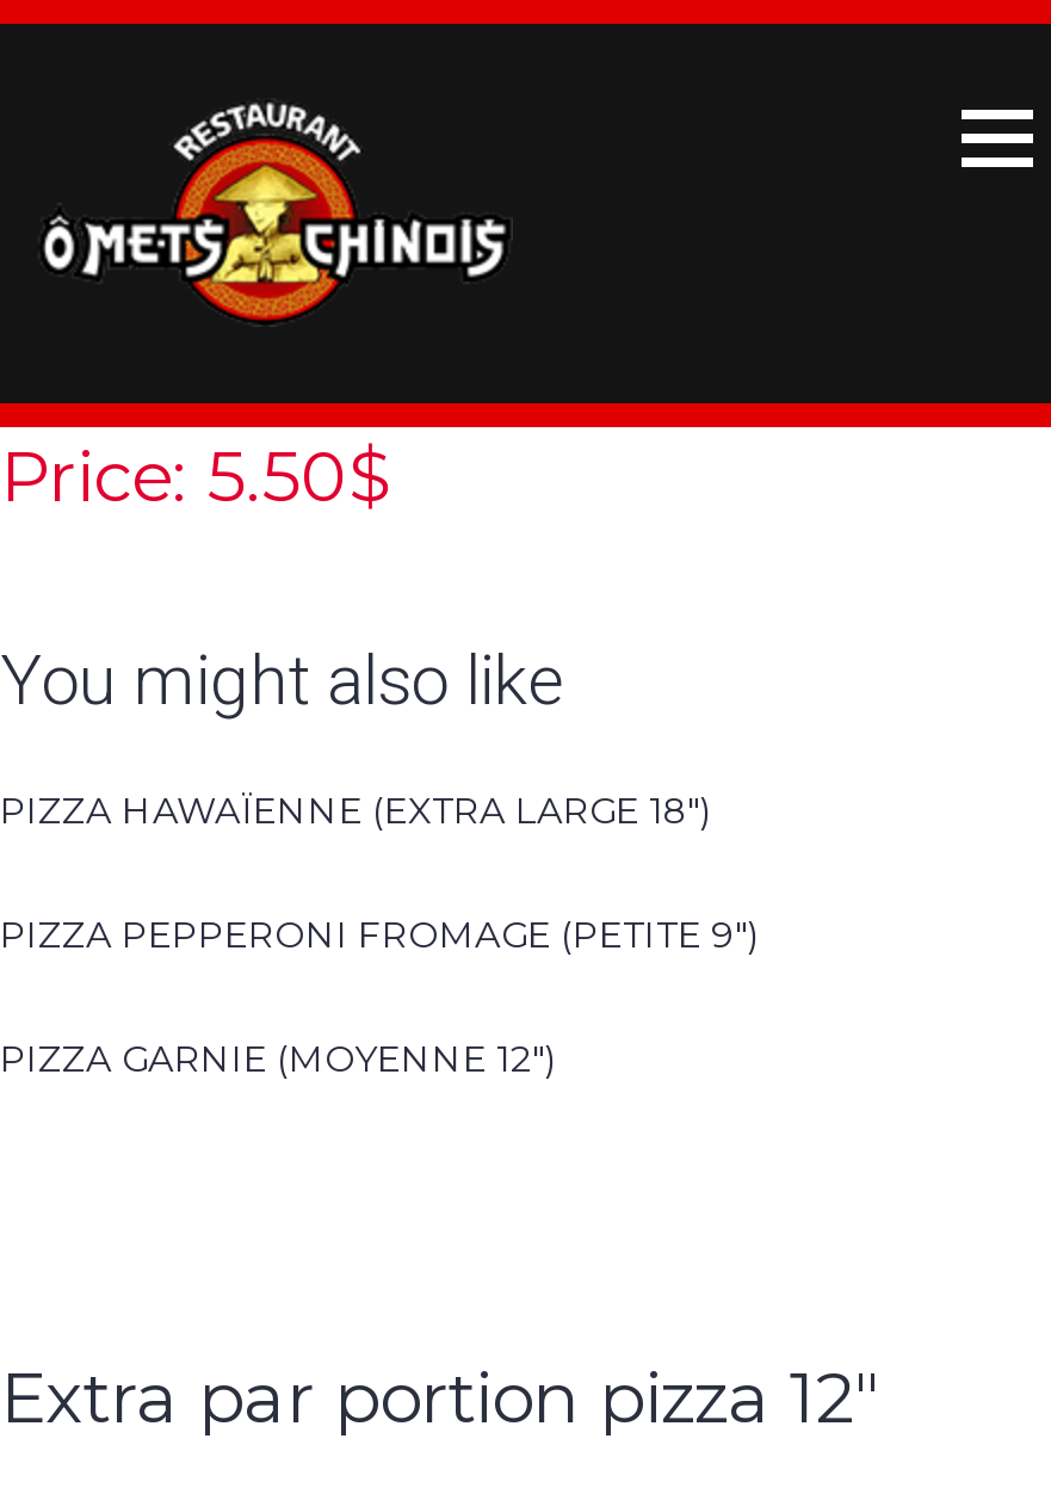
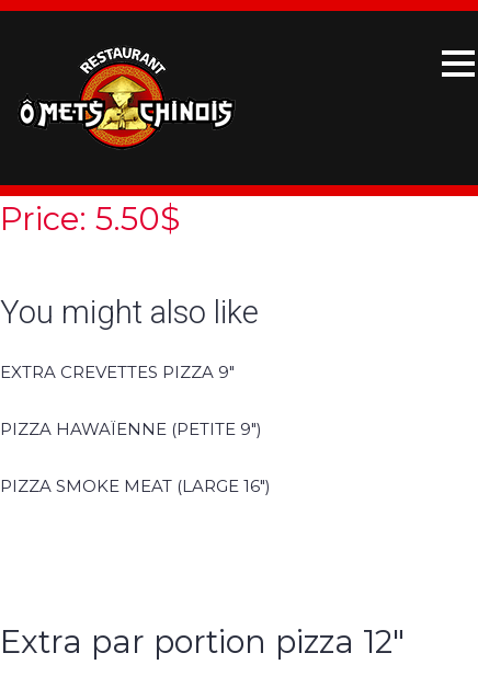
- PIZZA HAWAÏENNE (EXTRA LARGE 18″)
+ EXTRA CREVETTES PIZZA 9″

- PIZZA PEPPERONI FROMAGE (PETITE 9″)
+ PIZZA HAWAÏENNE (PETITE 9″)

- PIZZA GARNIE (MOYENNE 12″)
+ PIZZA SMOKE MEAT (LARGE 16″)
